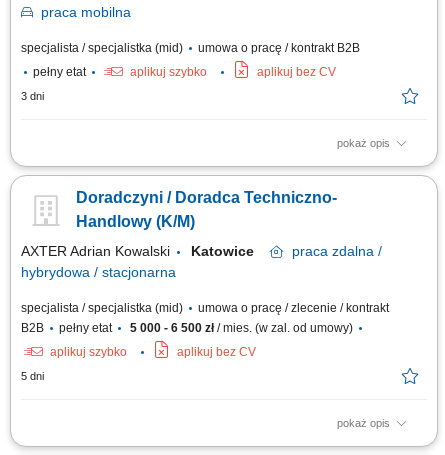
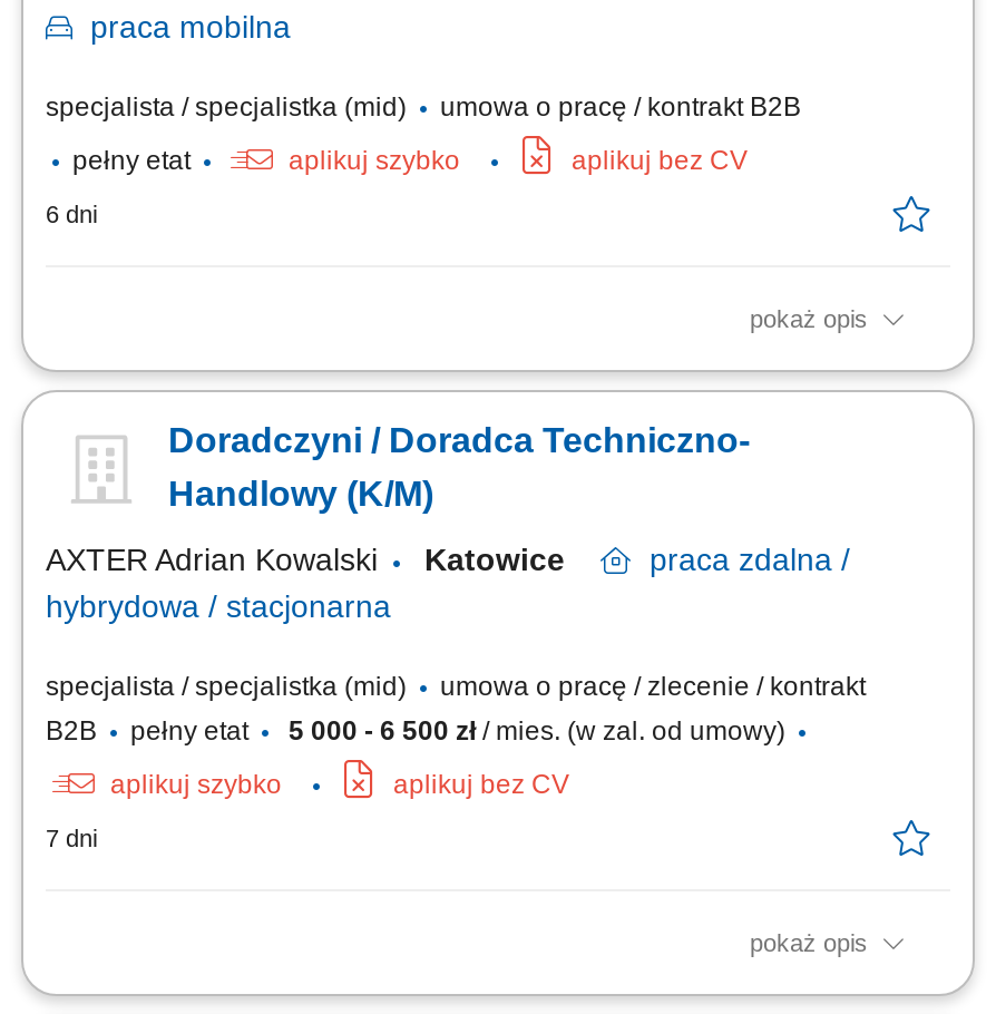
- 3 dni
+ 6 dni

- 5 dni
+ 7 dni
